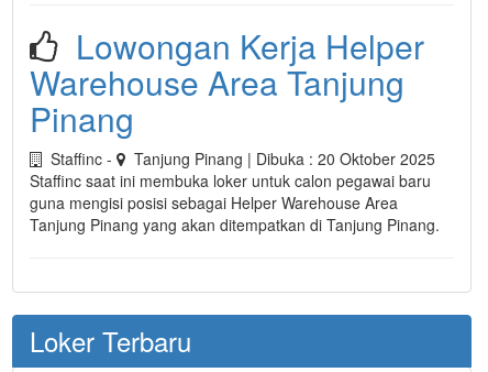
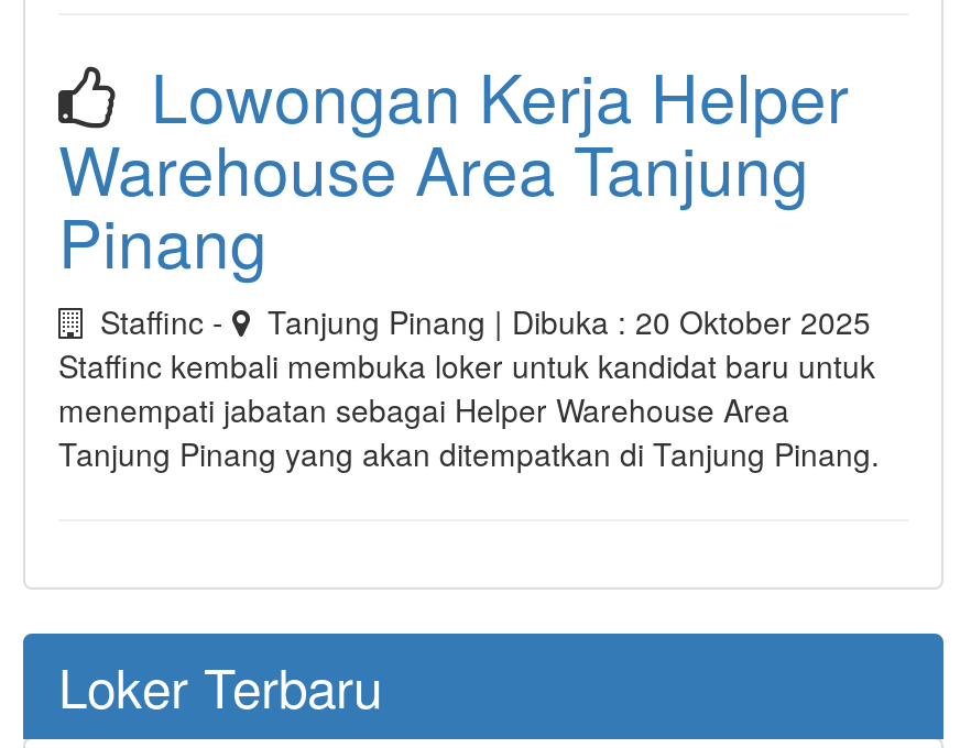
- Staffinc saat ini membuka loker untuk calon pegawai baru
- guna mengisi posisi sebagai Helper Warehouse Area
+ Staffinc kembali membuka loker untuk kandidat baru untuk
+ menempati jabatan sebagai Helper Warehouse Area
